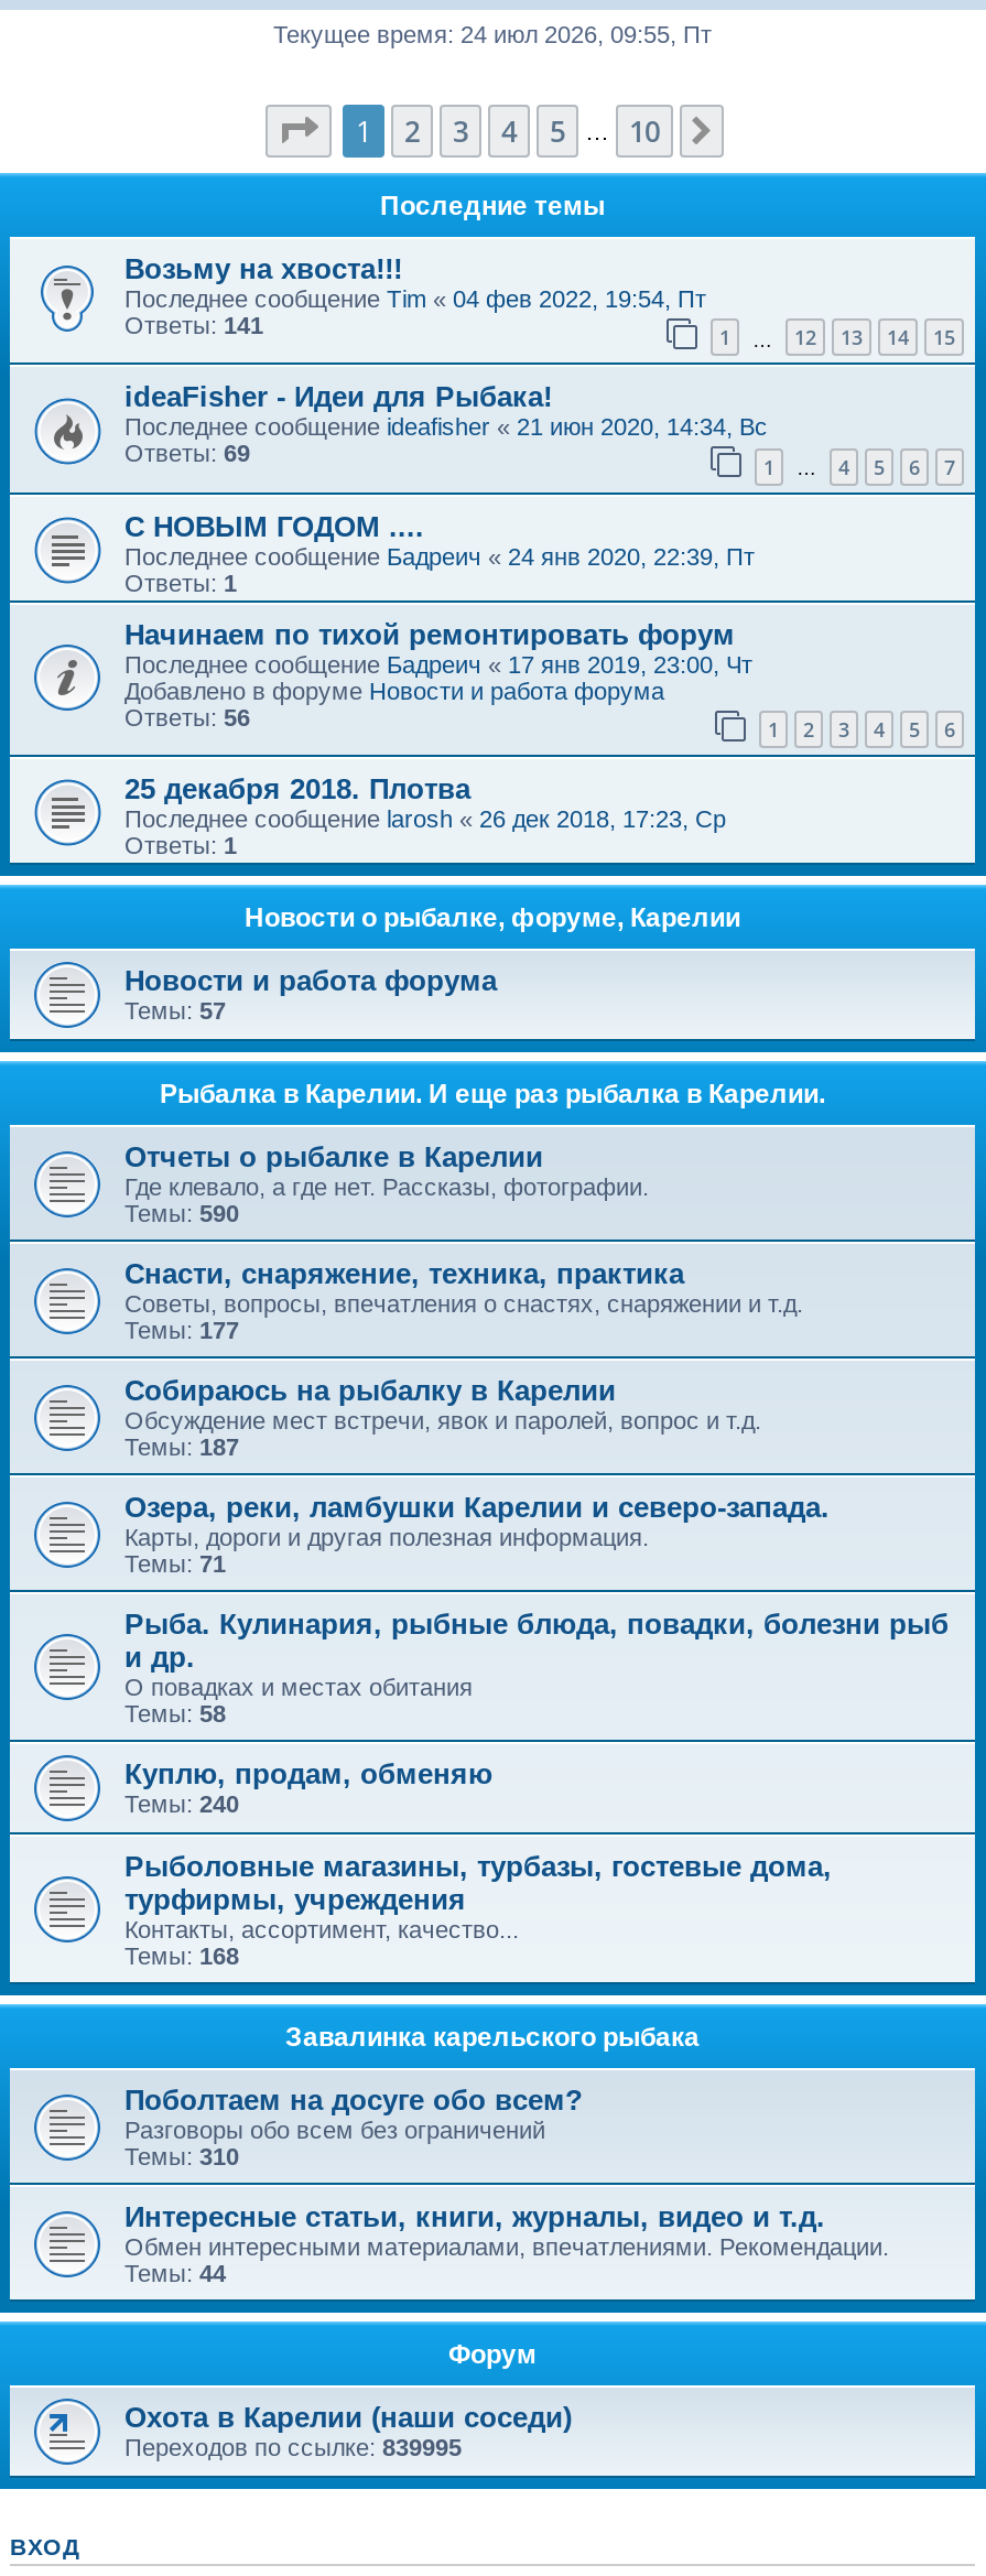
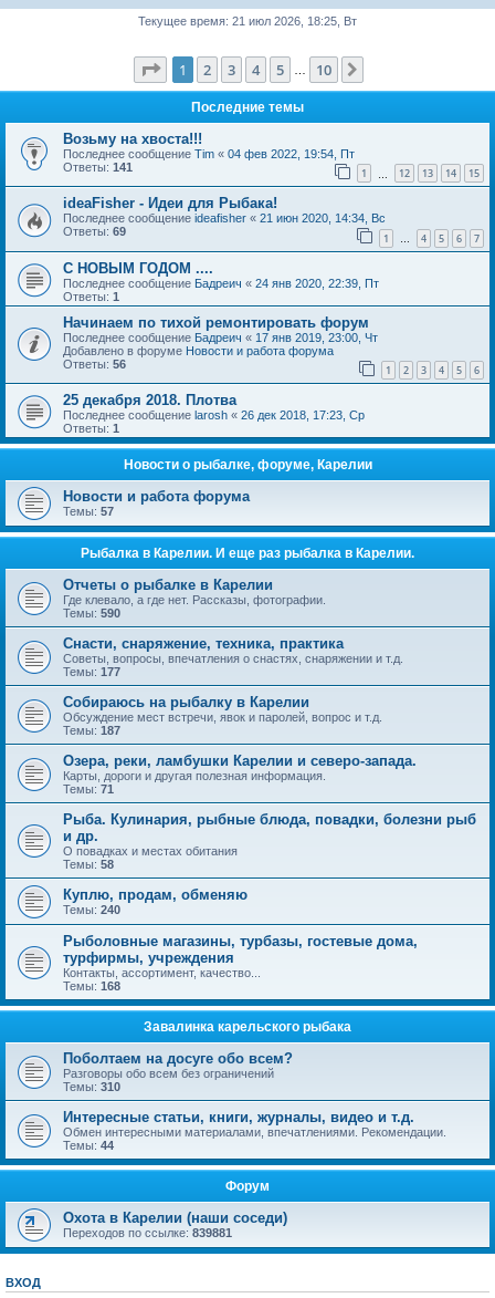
- Текущее время: 24 июл 2026, 09:55, Пт
+ Текущее время: 21 июл 2026, 18:25, Вт

- Переходов по ссылке:839995
+ Переходов по ссылке:839881
